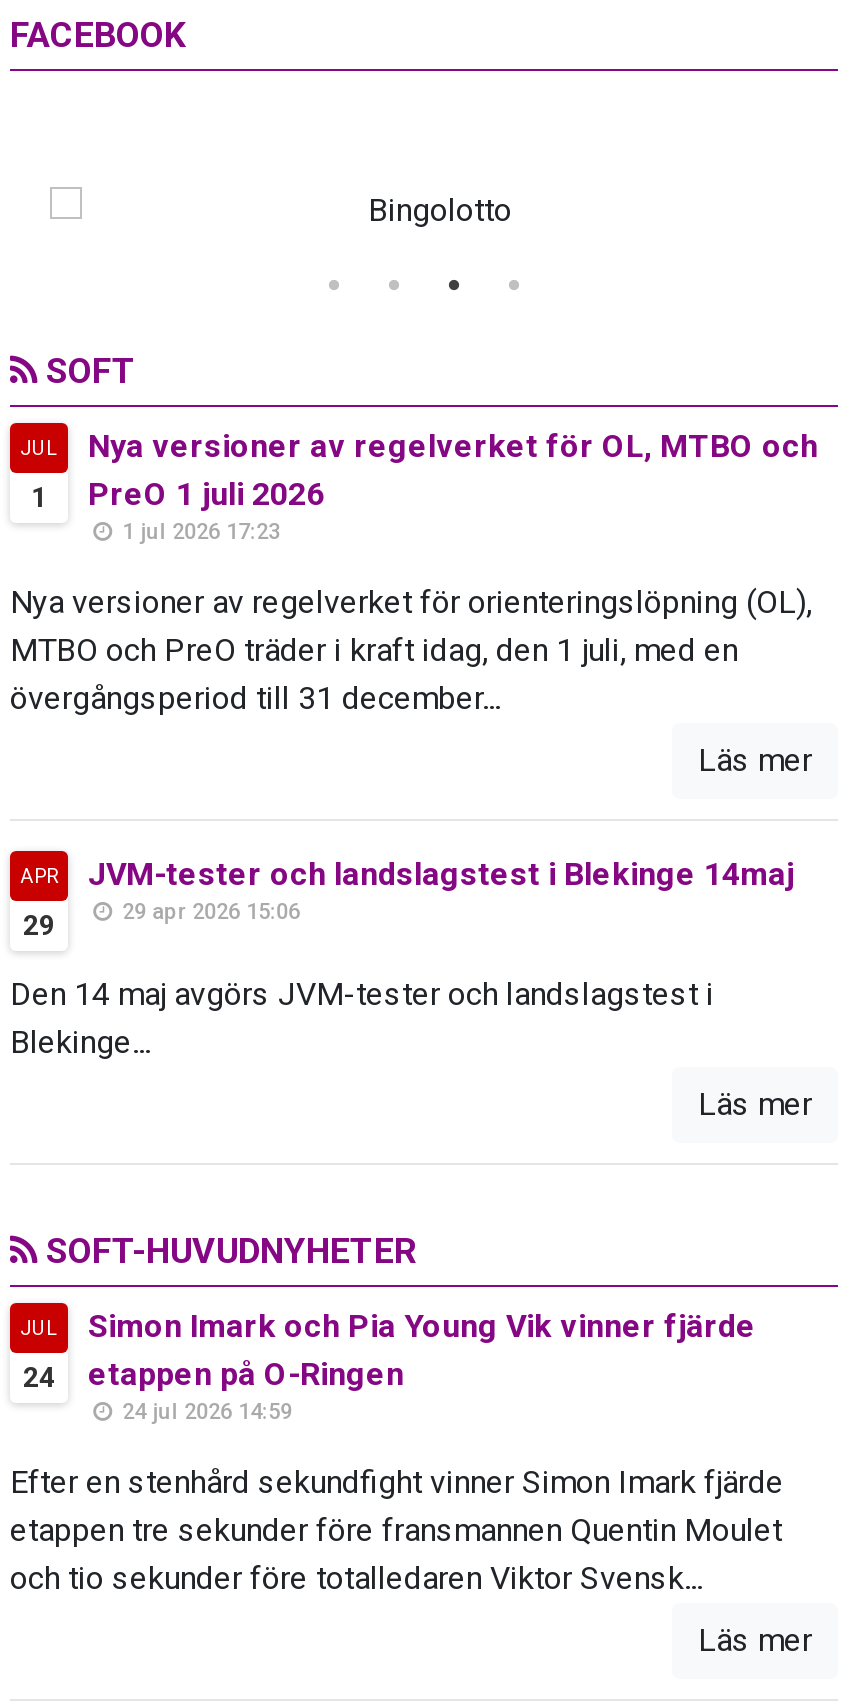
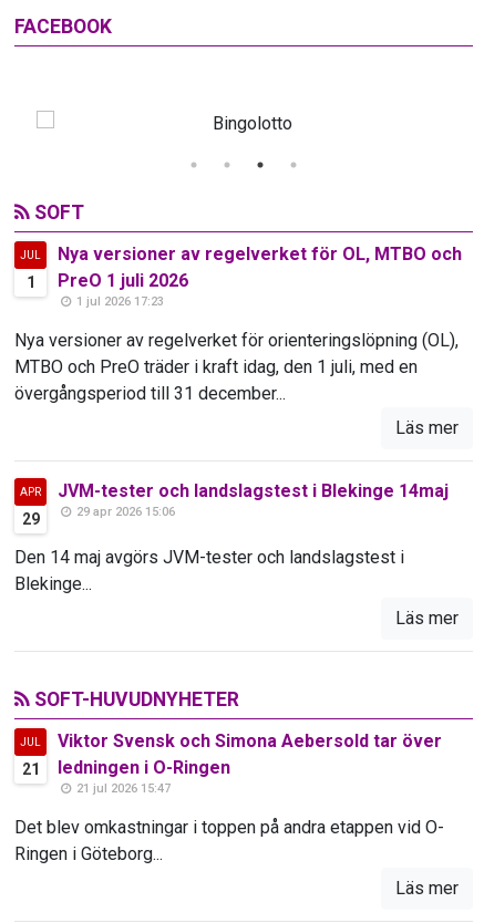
- Simon Imark och Pia Young Vik vinner fjärde
- etappen på O-Ringen
- 24 jul 2026 14:59
+ Viktor Svensk och Simona Aebersold tar över
+ ledningen i O-Ringen
+ 21 jul 2026 15:47

- 24
+ 21

- Efter en stenhård sekundfight vinner Simon Imark fjärde
- etappen tre sekunder före fransmannen Quentin Moulet
- och tio sekunder före totalledaren Viktor Svensk...
+ Det blev omkastningar i toppen på andra etappen vid O-
+ Ringen i Göteborg...
